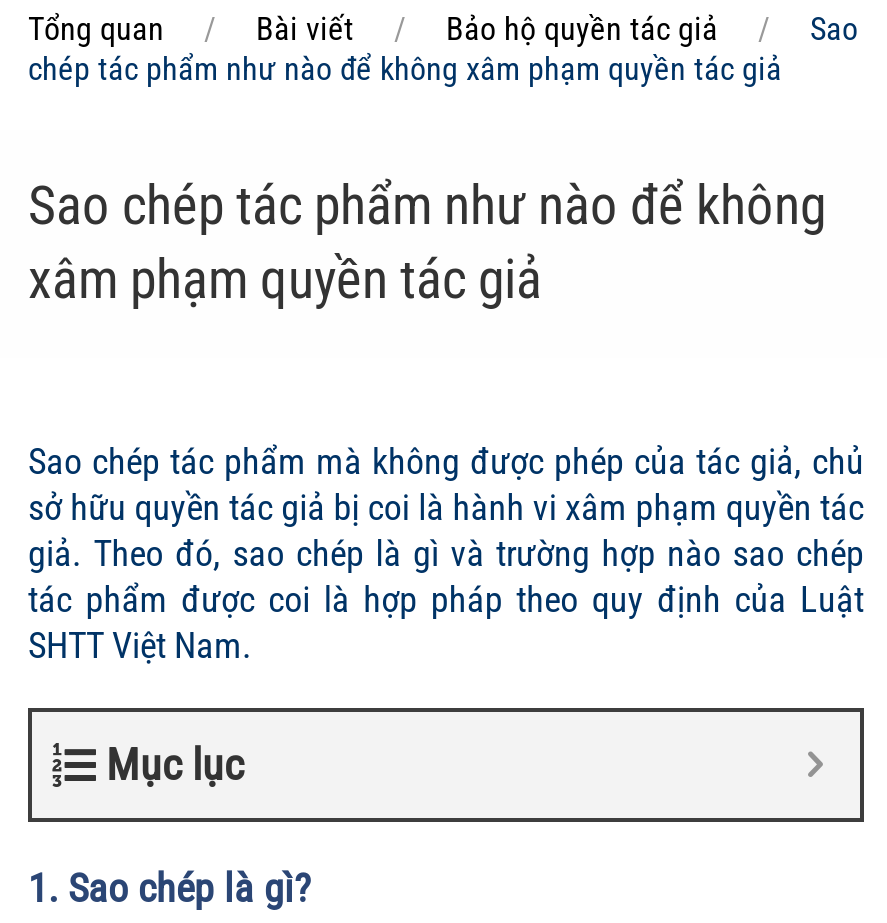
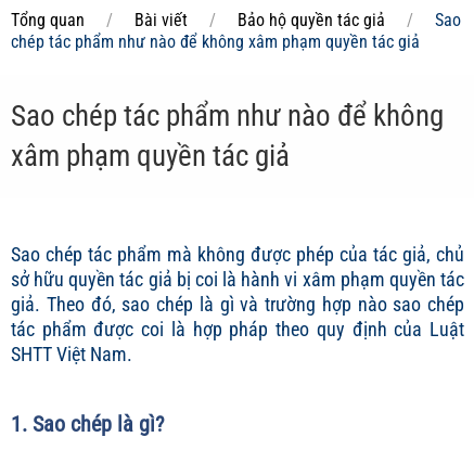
- Mục lục
